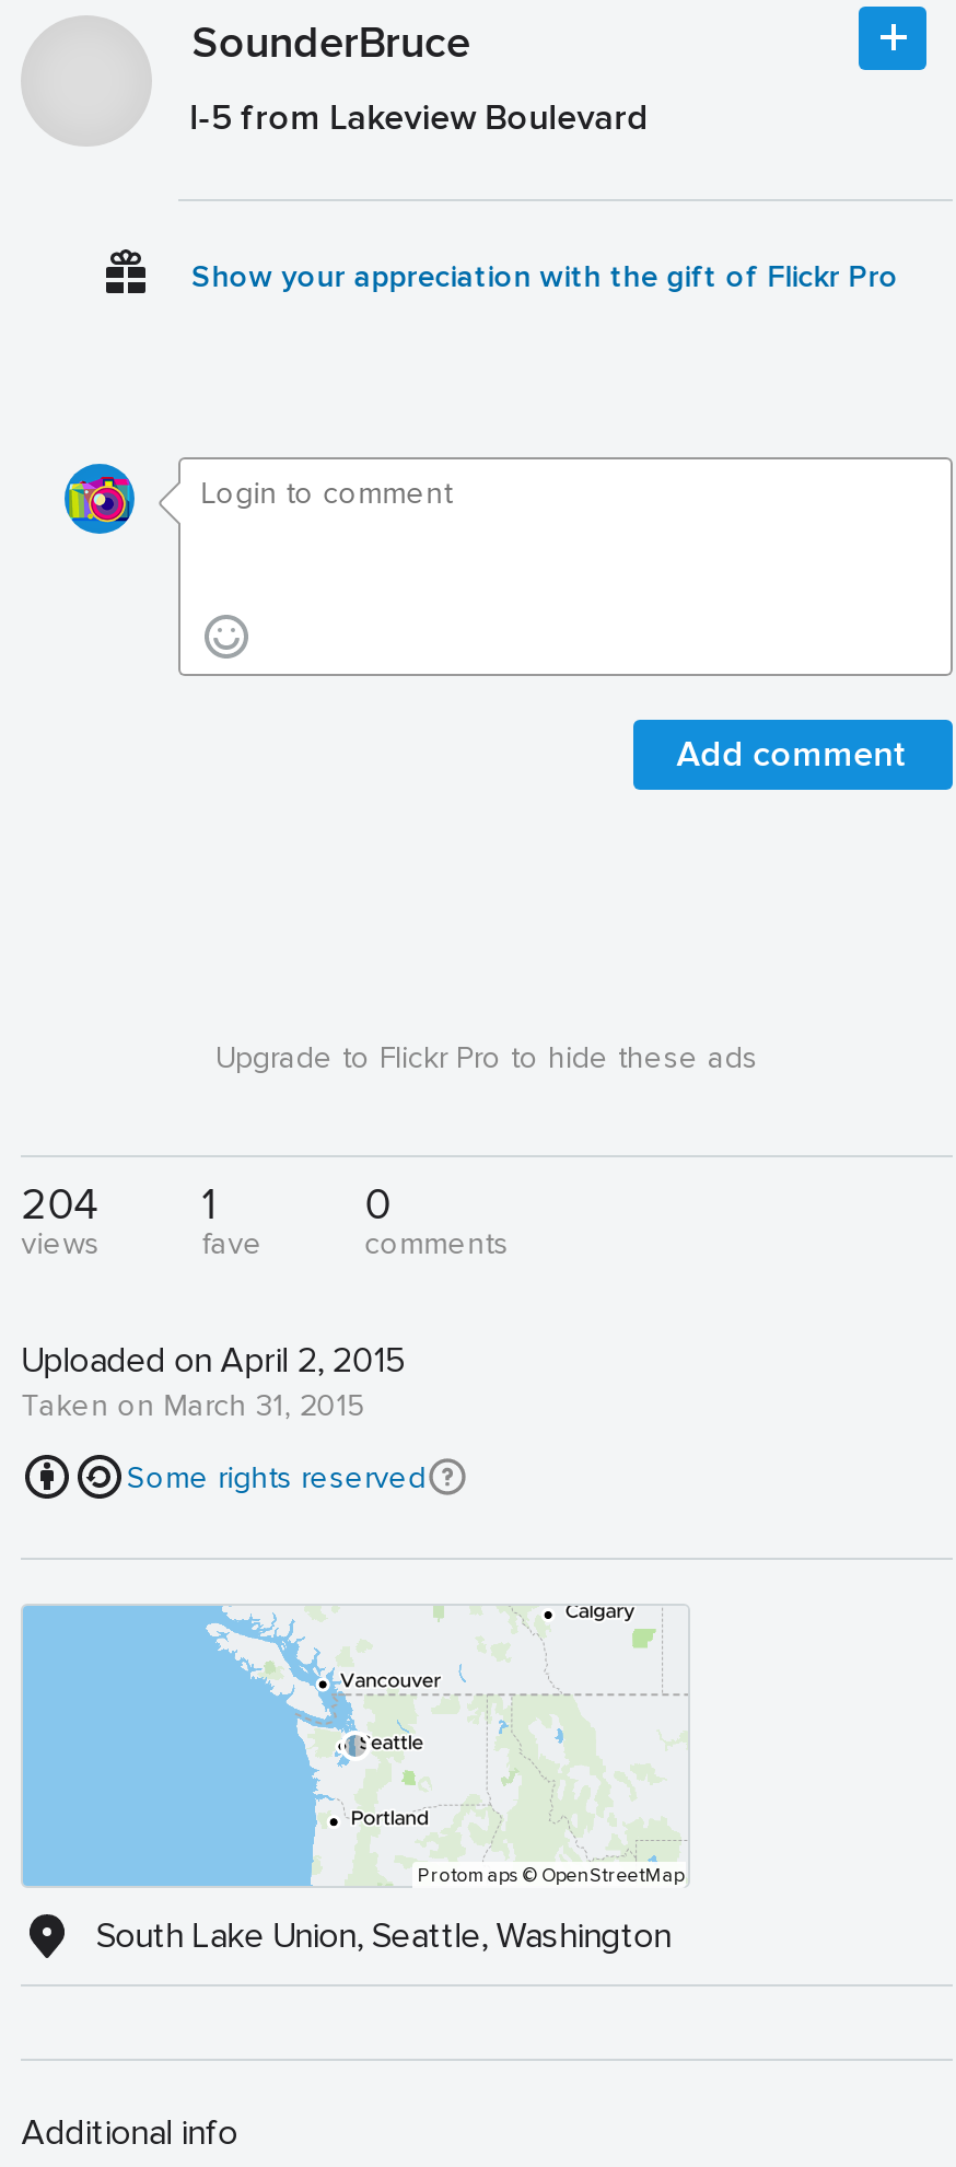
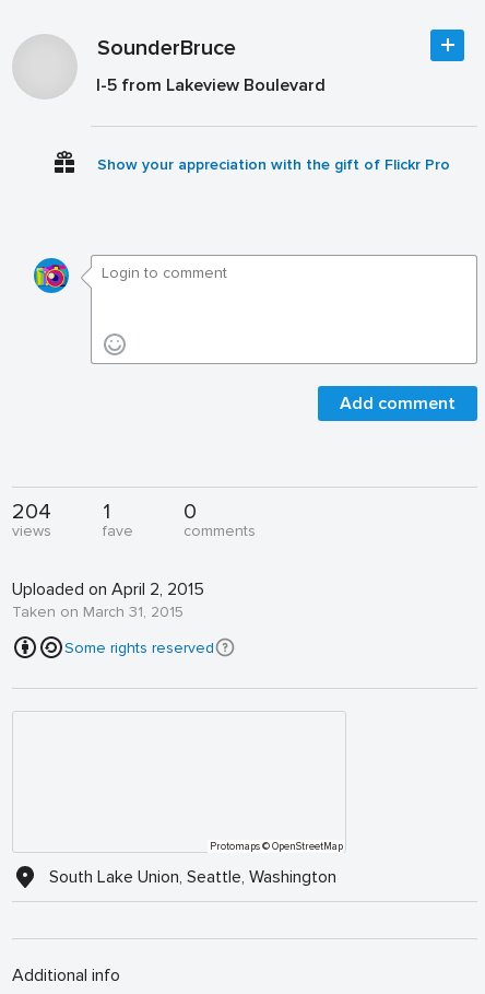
- Upgrade to Flickr Pro to hide these ads

- [image]
